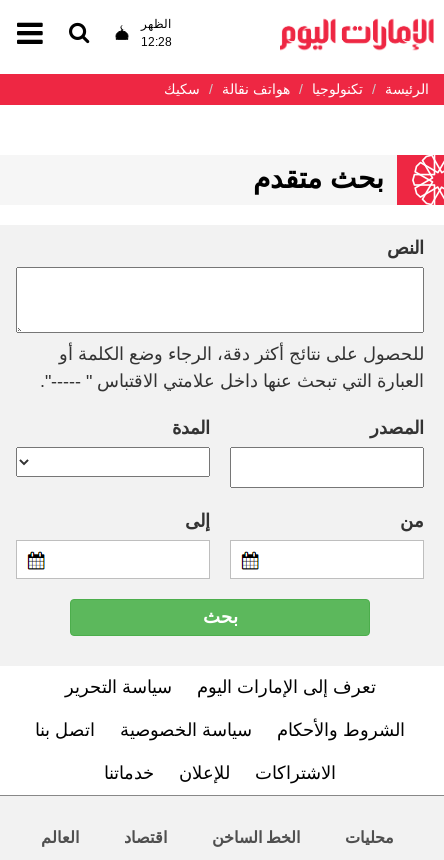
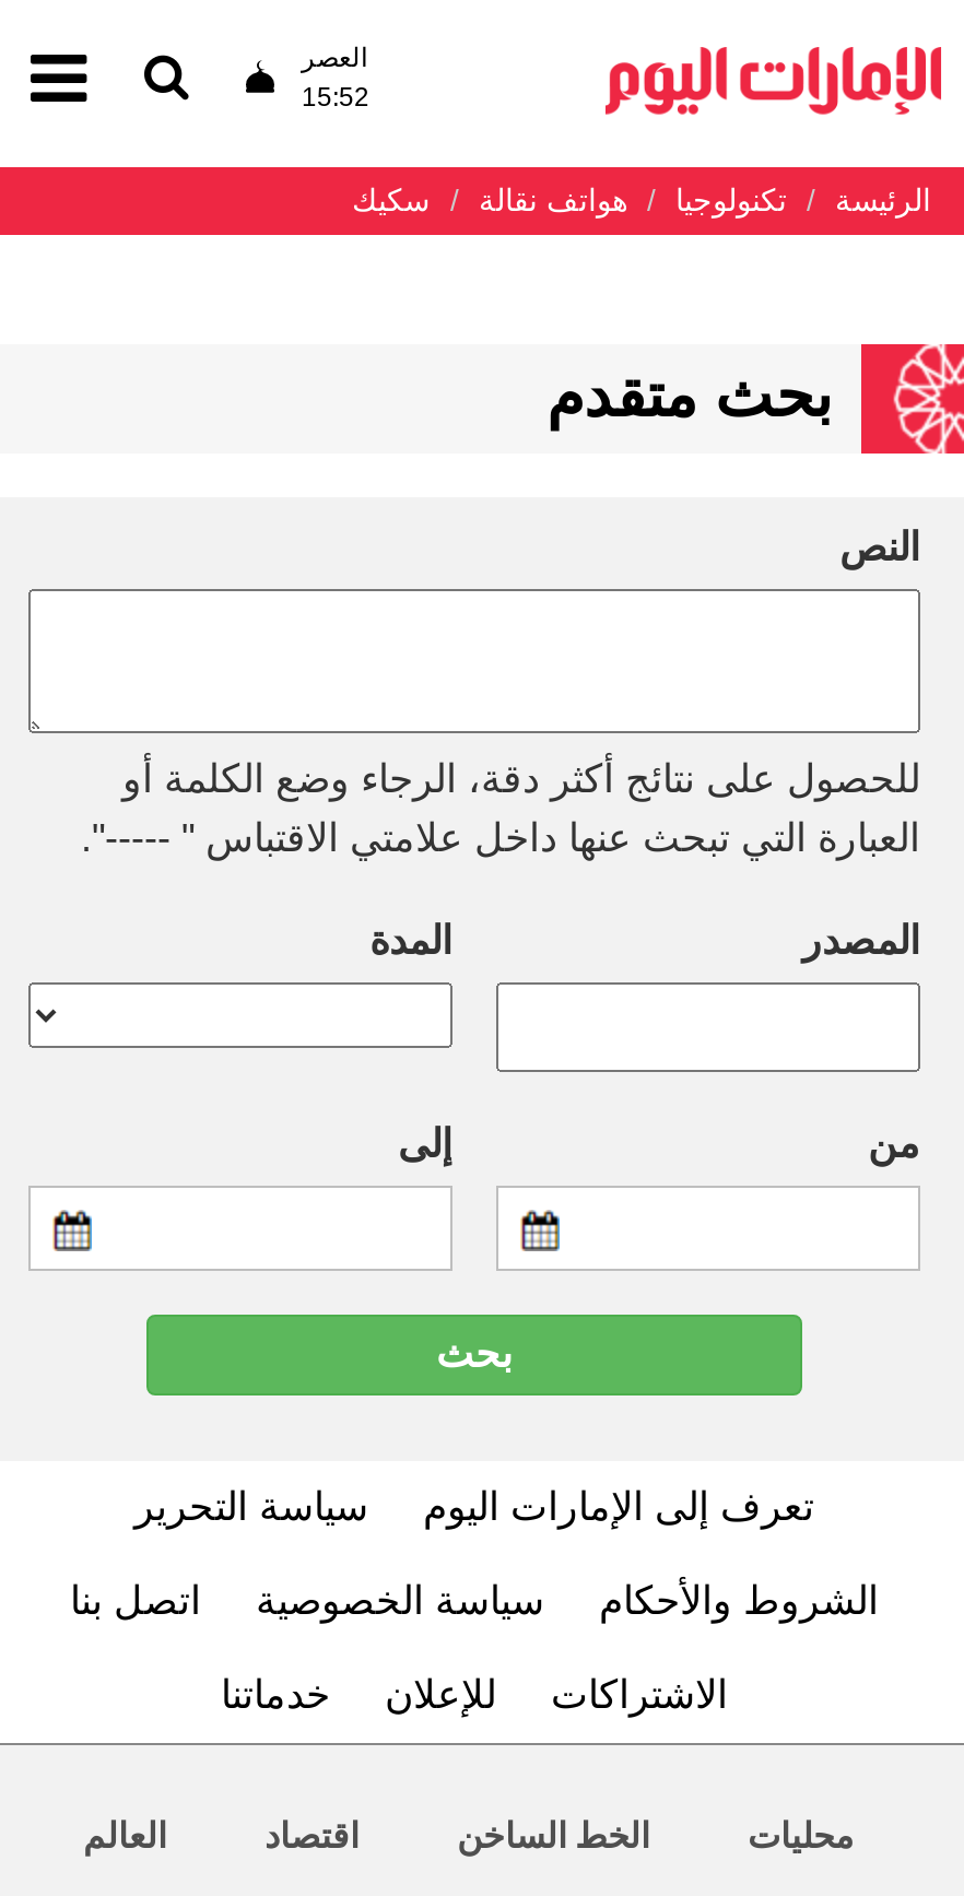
- الظهر
- 12:28
+ العصر
+ 15:52
